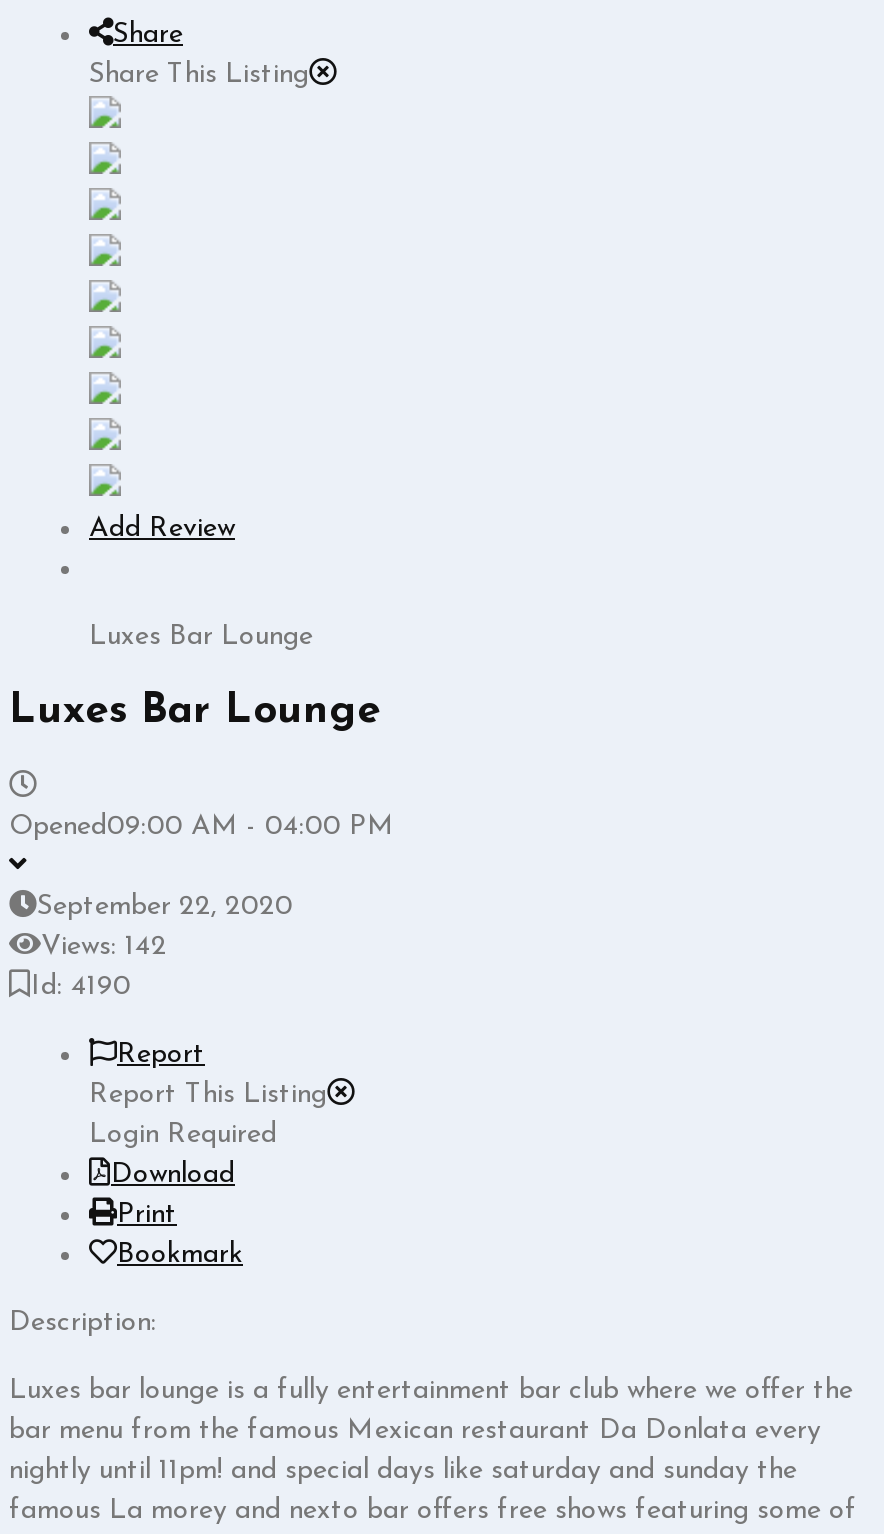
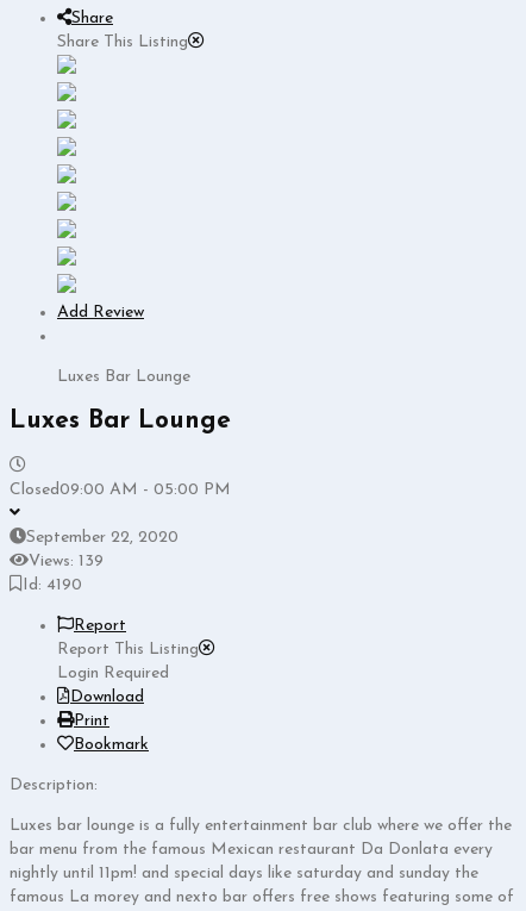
- Opened09:00 AM - 04:00 PM
+ Closed09:00 AM - 05:00 PM

- Views: 142
+ Views: 139
